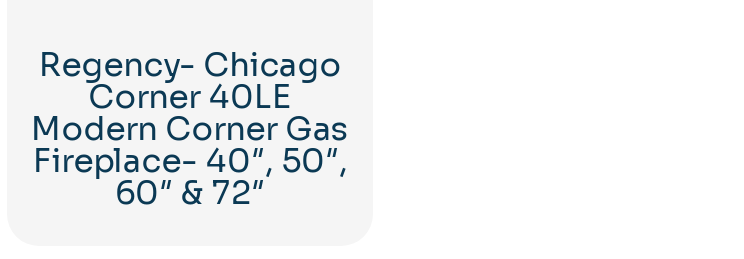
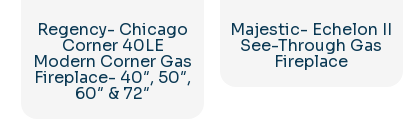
+ Majestic- Echelon II
+ See-Through Gas
+ Fireplace
